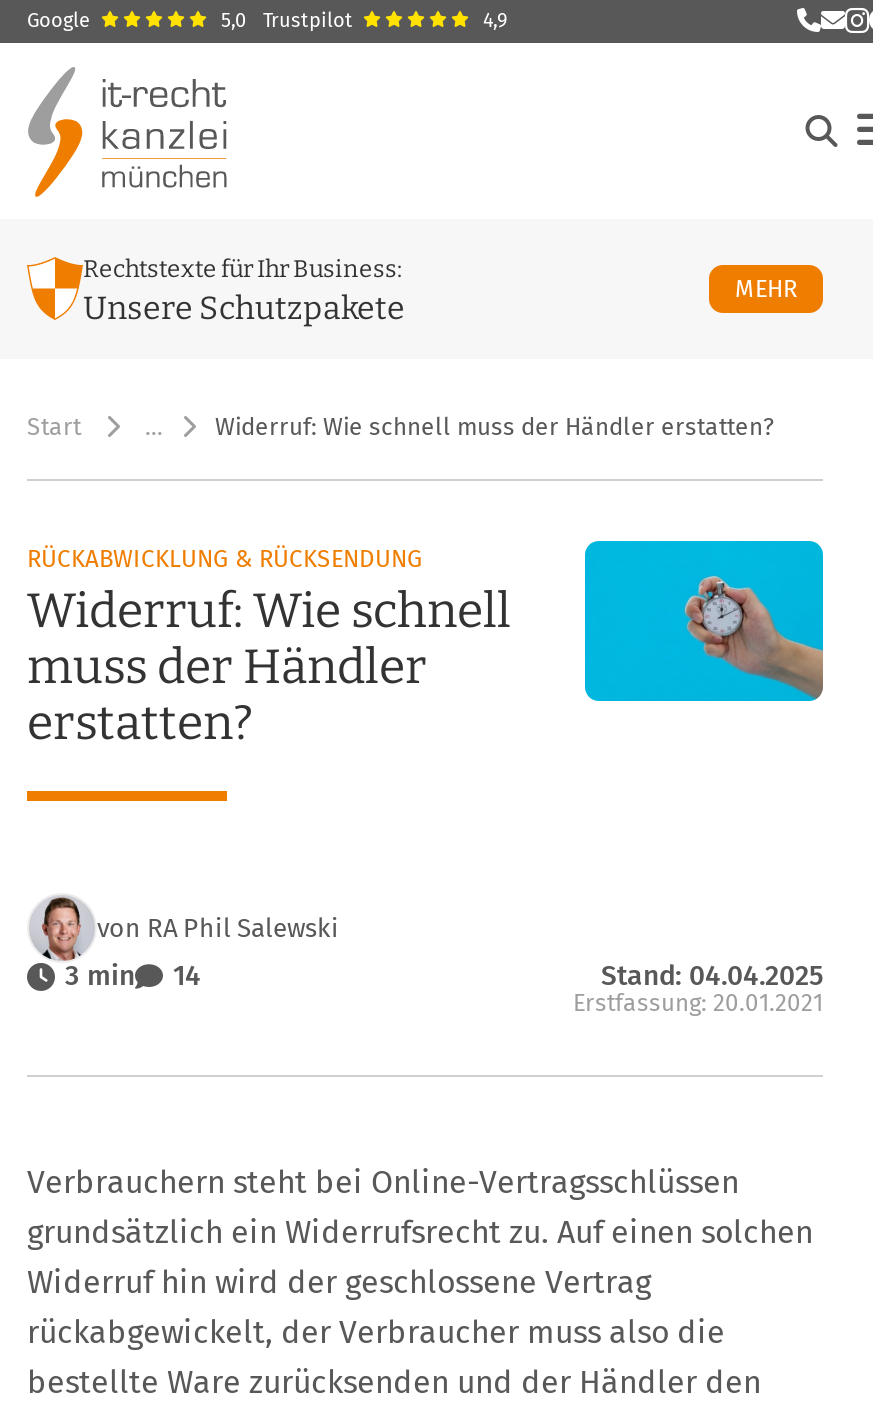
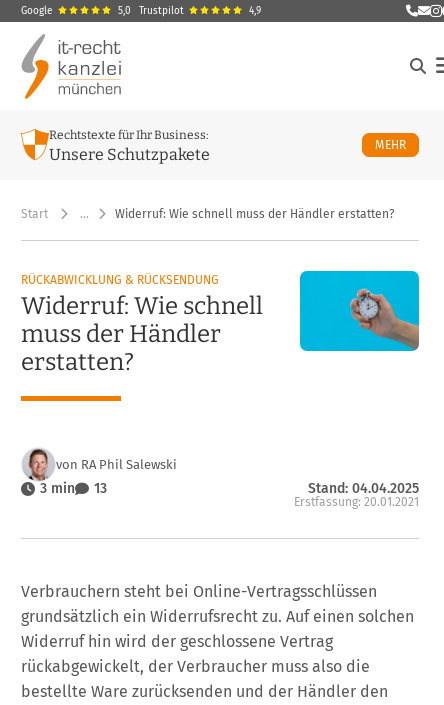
- 3 min 14
+ 3 min 13
